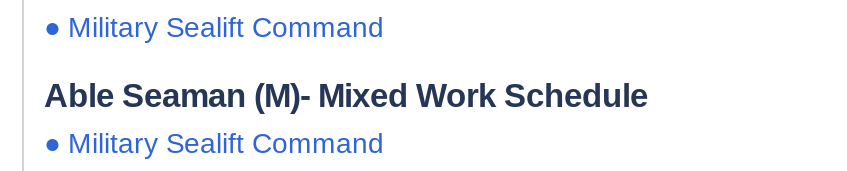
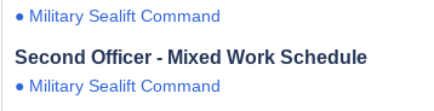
- Able Seaman (M)- Mixed Work Schedule
+ Second Officer - Mixed Work Schedule
